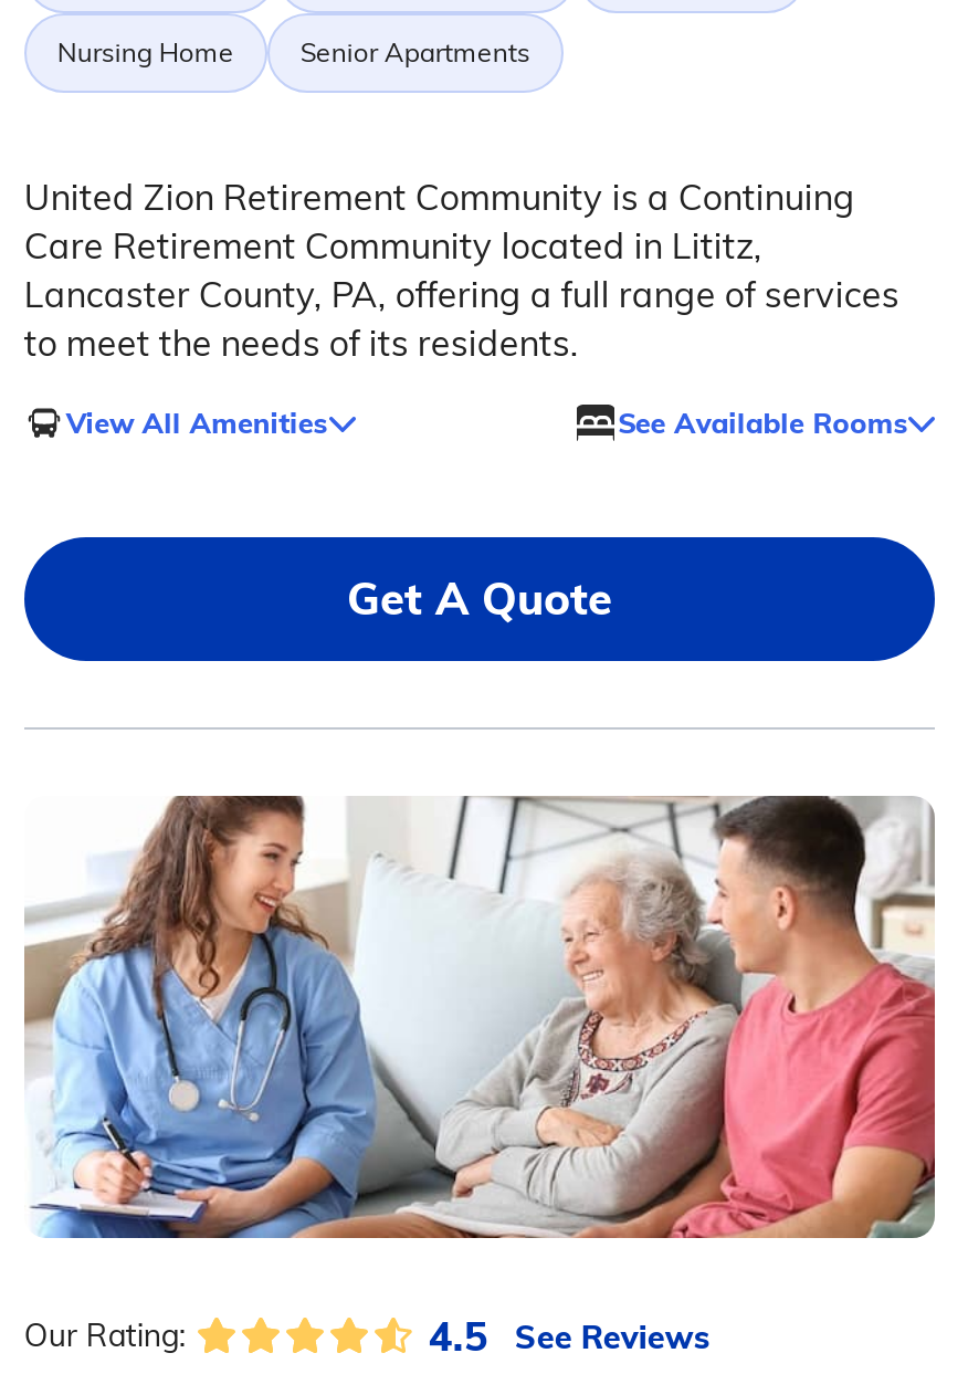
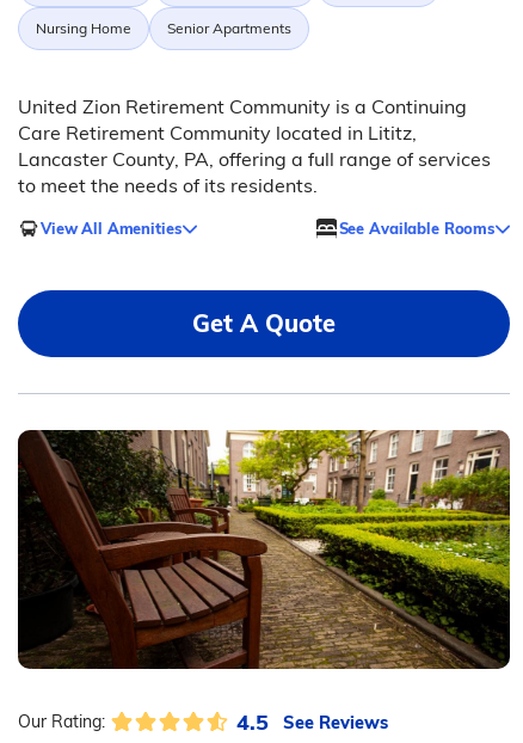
- [image]
+ [image]
